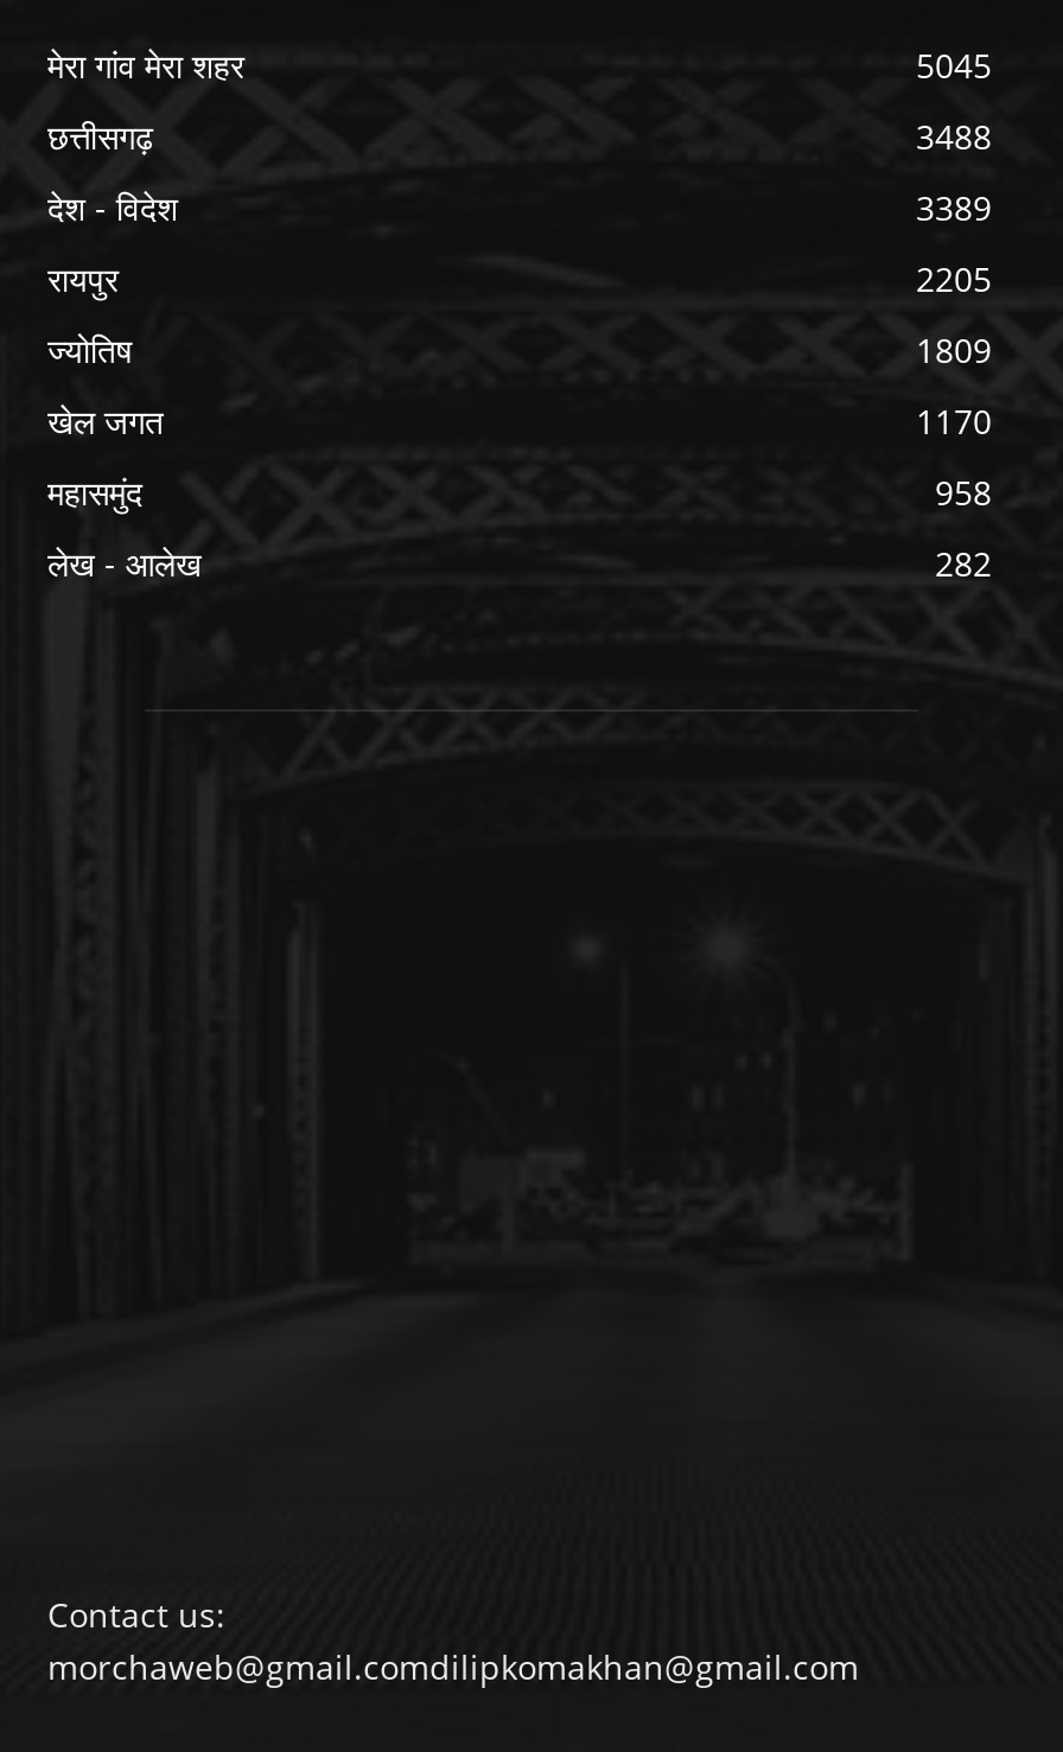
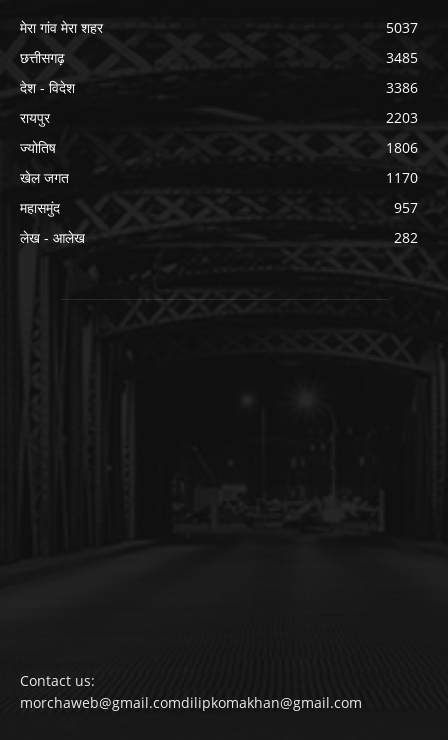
- 5045
+ 5037

- 3488
+ 3485

- 3389
+ 3386

- 2205
+ 2203

- 1809
+ 1806

- 958
+ 957
